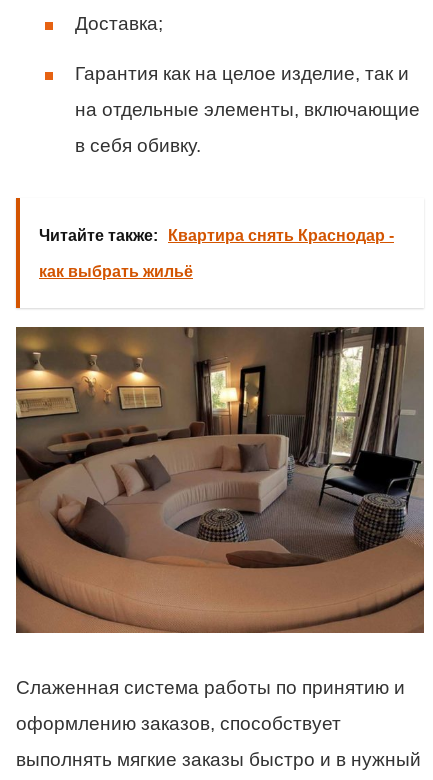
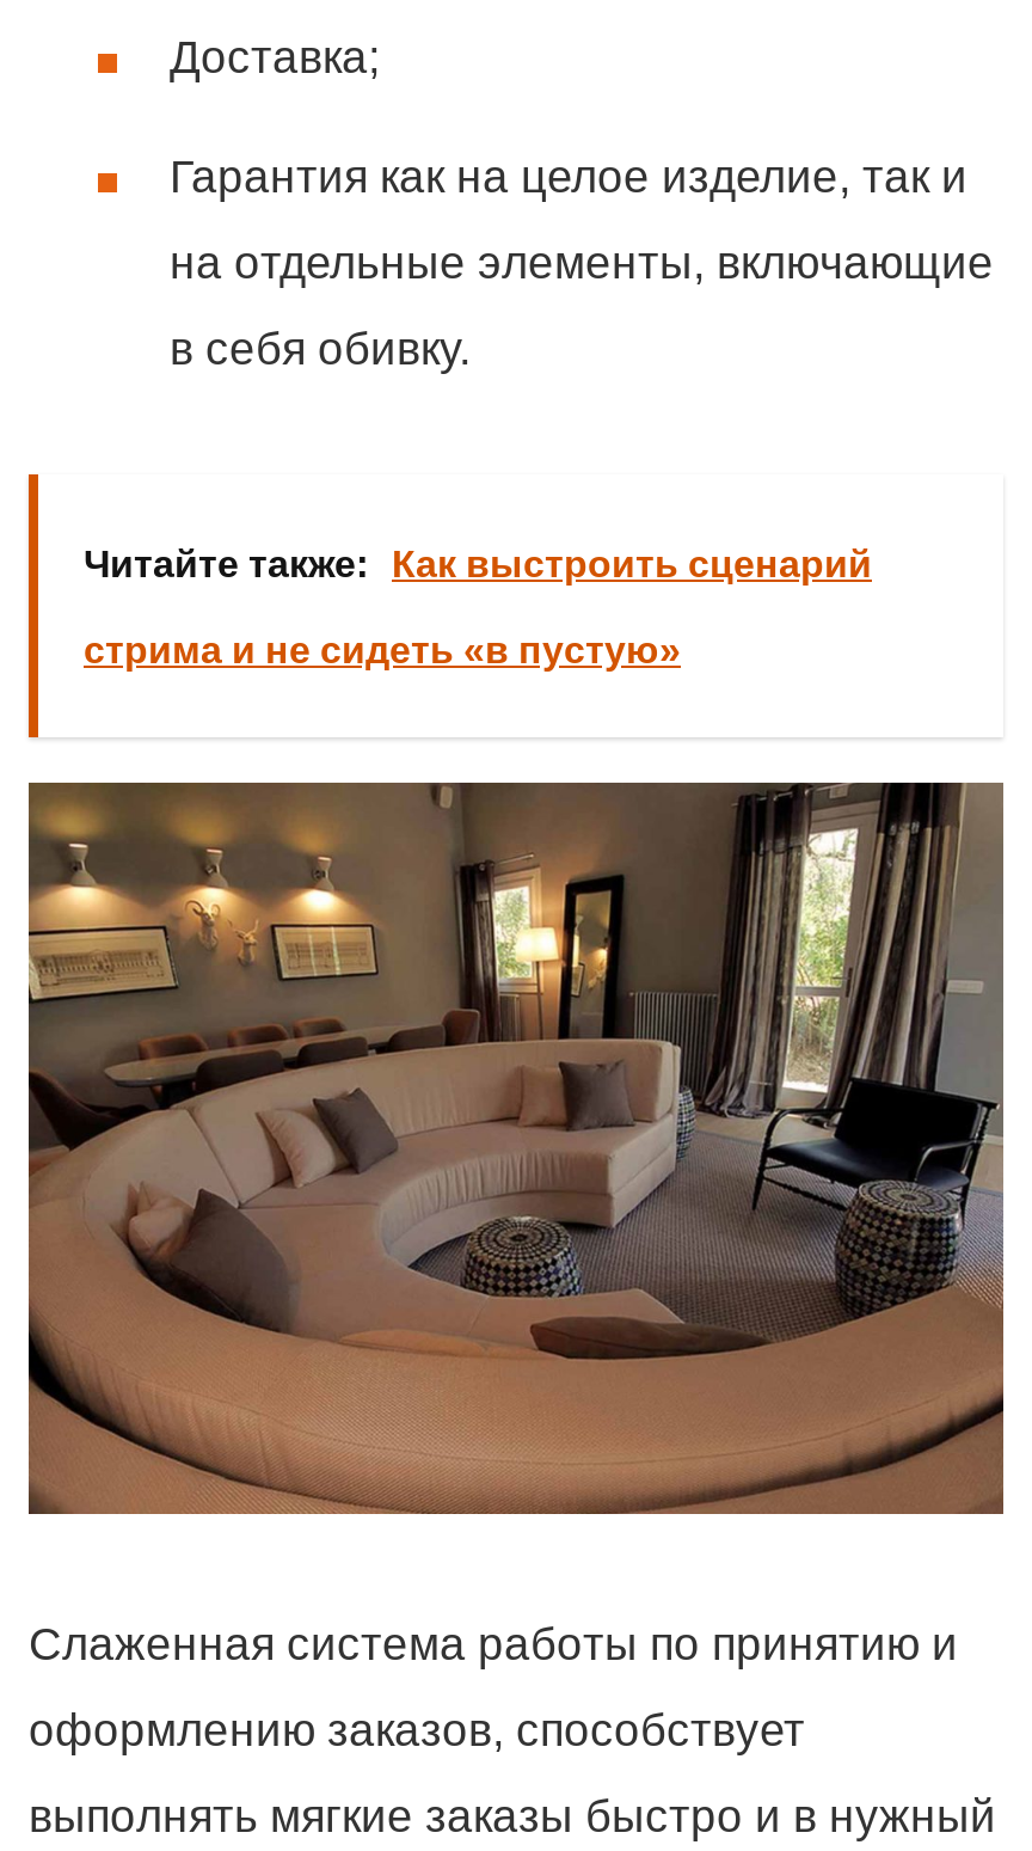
- Читайте также: Квартира снять Краснодар -
+ Читайте также: Как выстроить сценарий

- как выбрать жильё
+ стрима и не сидеть «в пустую»
